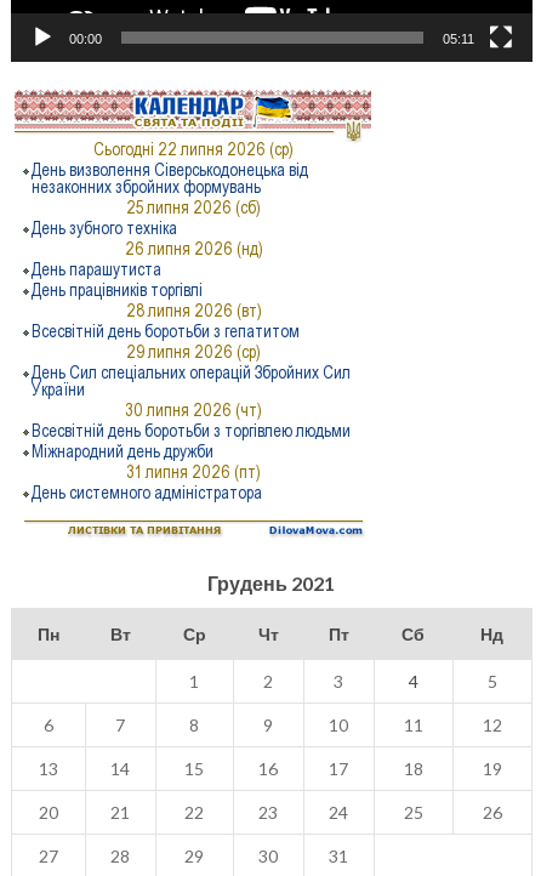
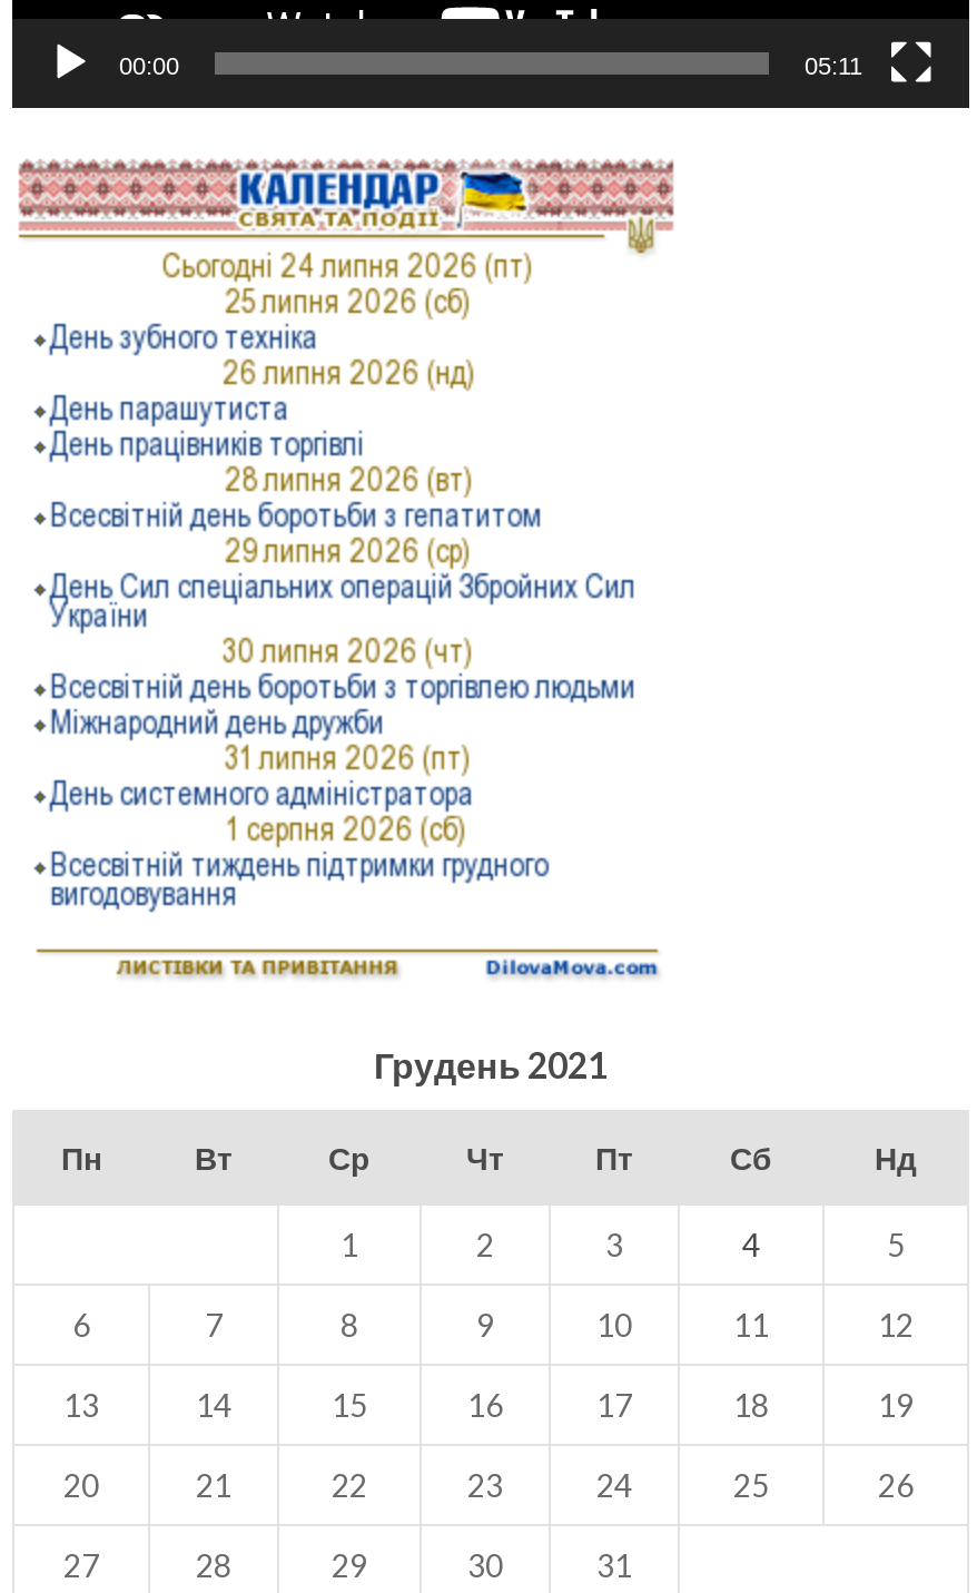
- [image]
+ [image]
